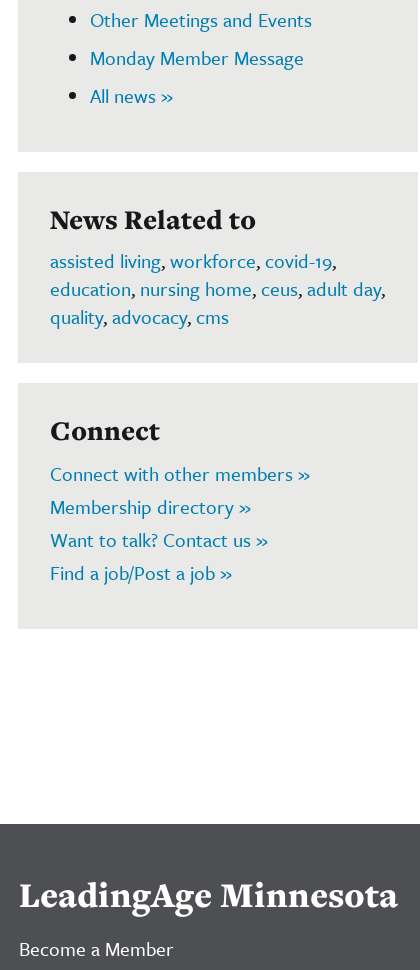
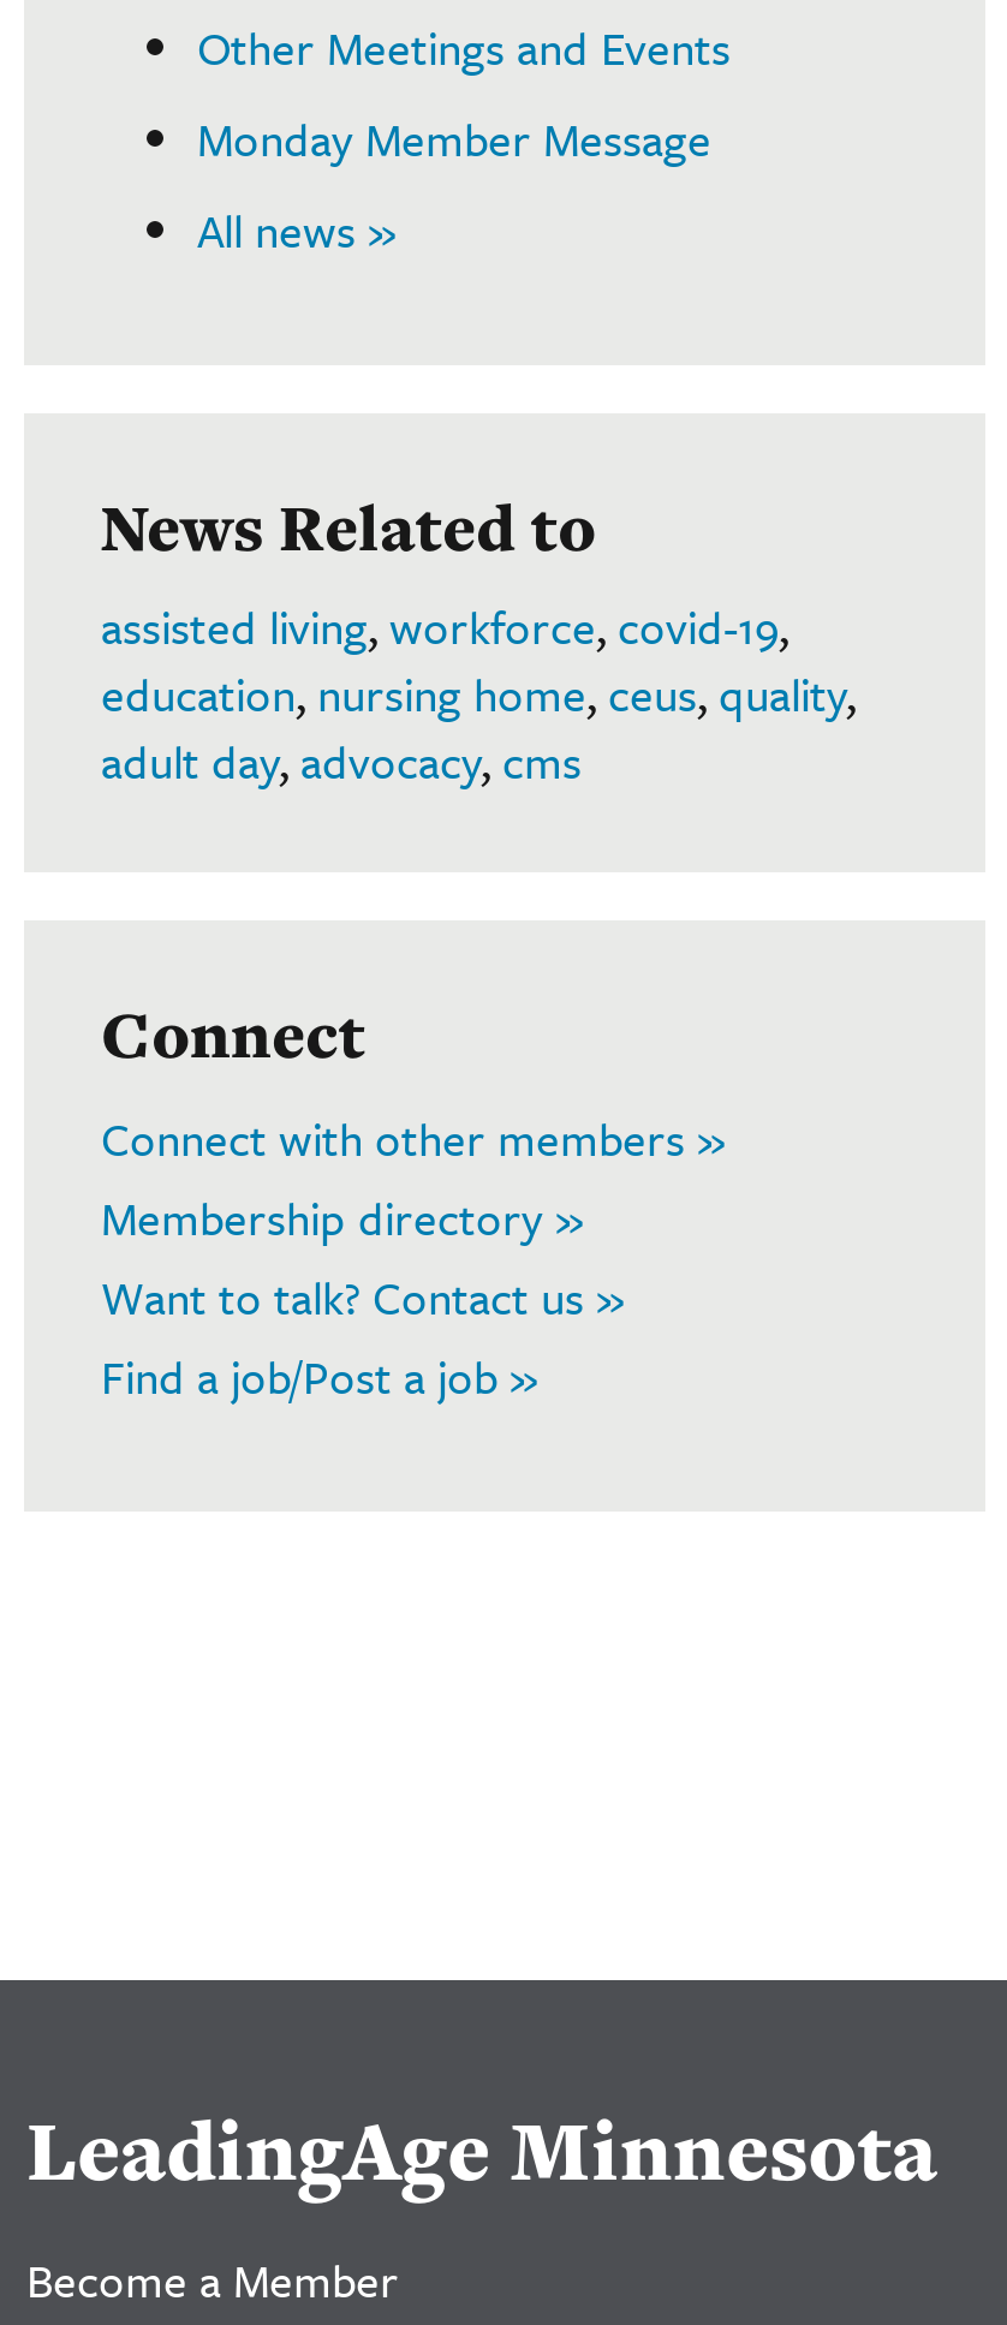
- education, nursing home, ceus, adult day,
- quality, advocacy, cms
+ education, nursing home, ceus, quality,
+ adult day, advocacy, cms
